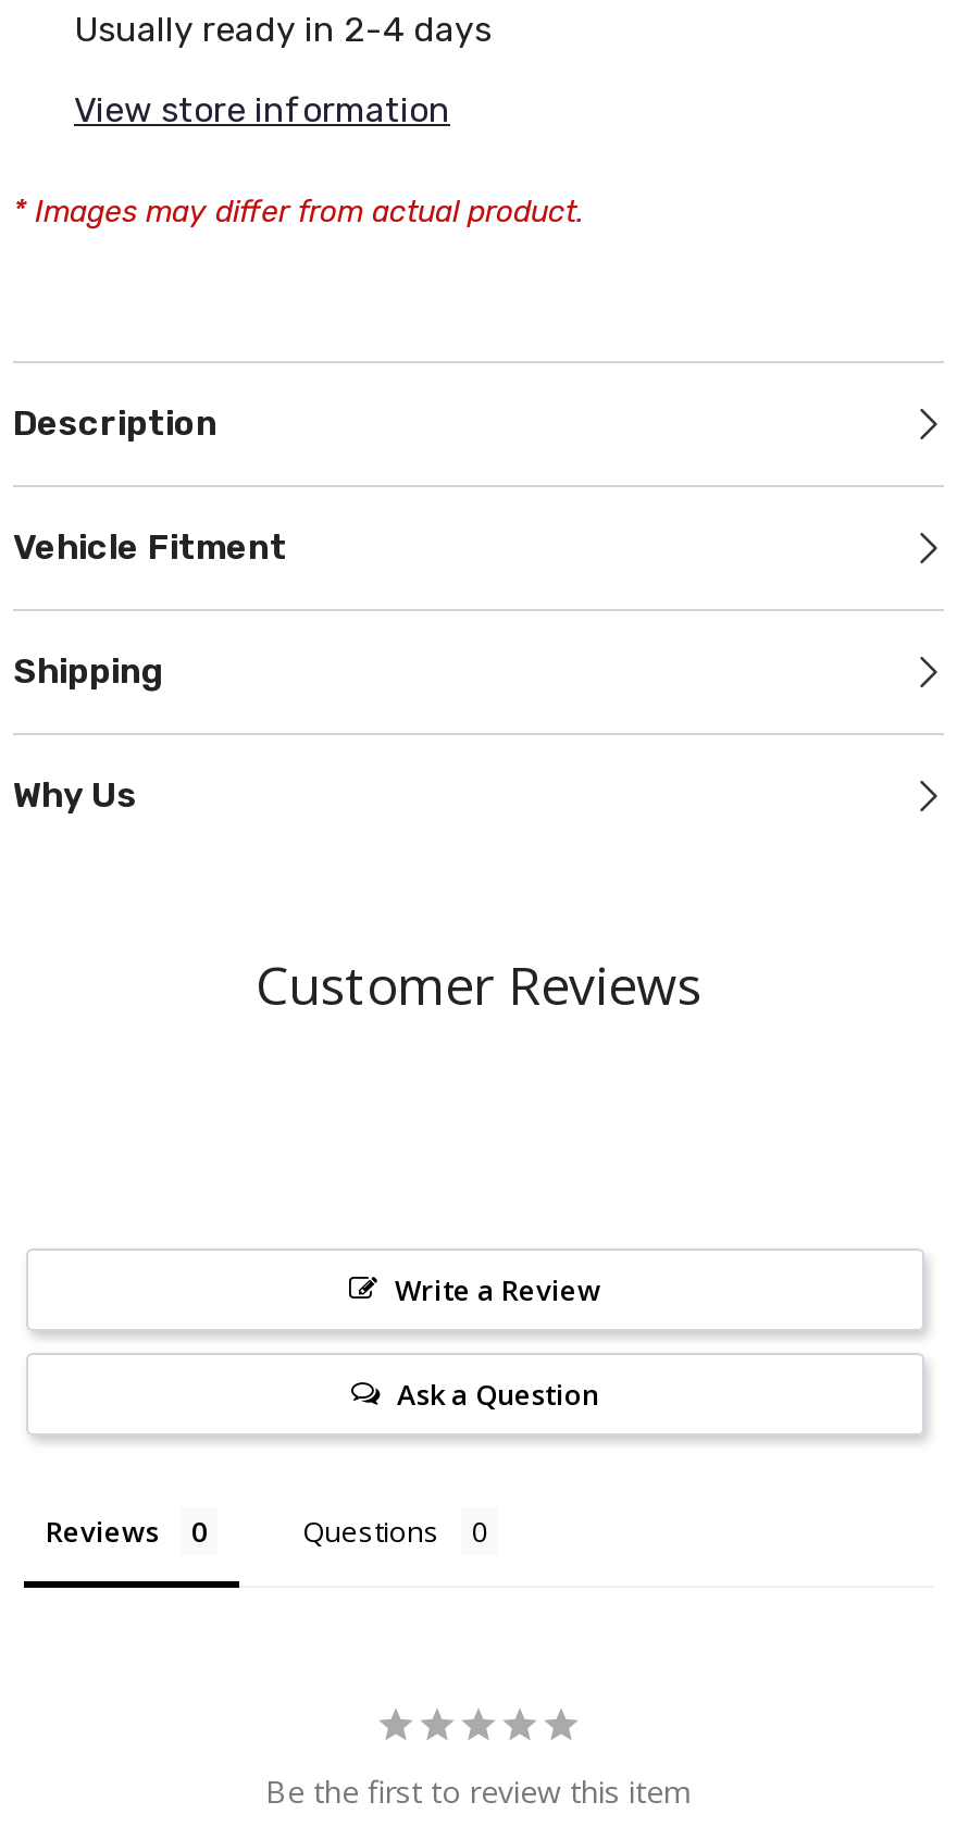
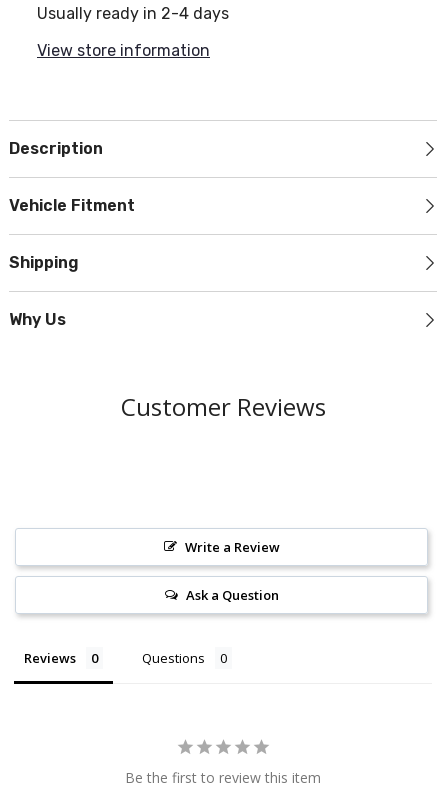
- * Images may differ from actual product.
